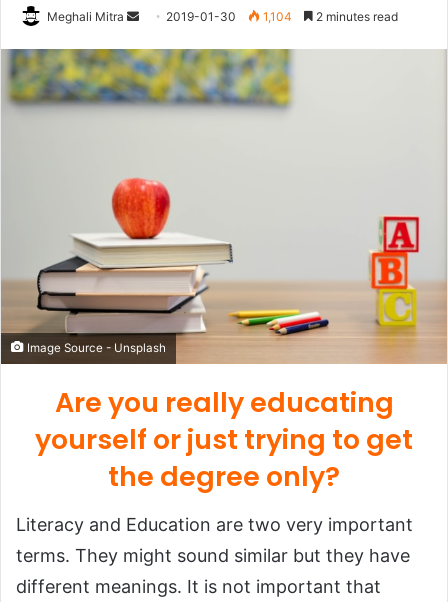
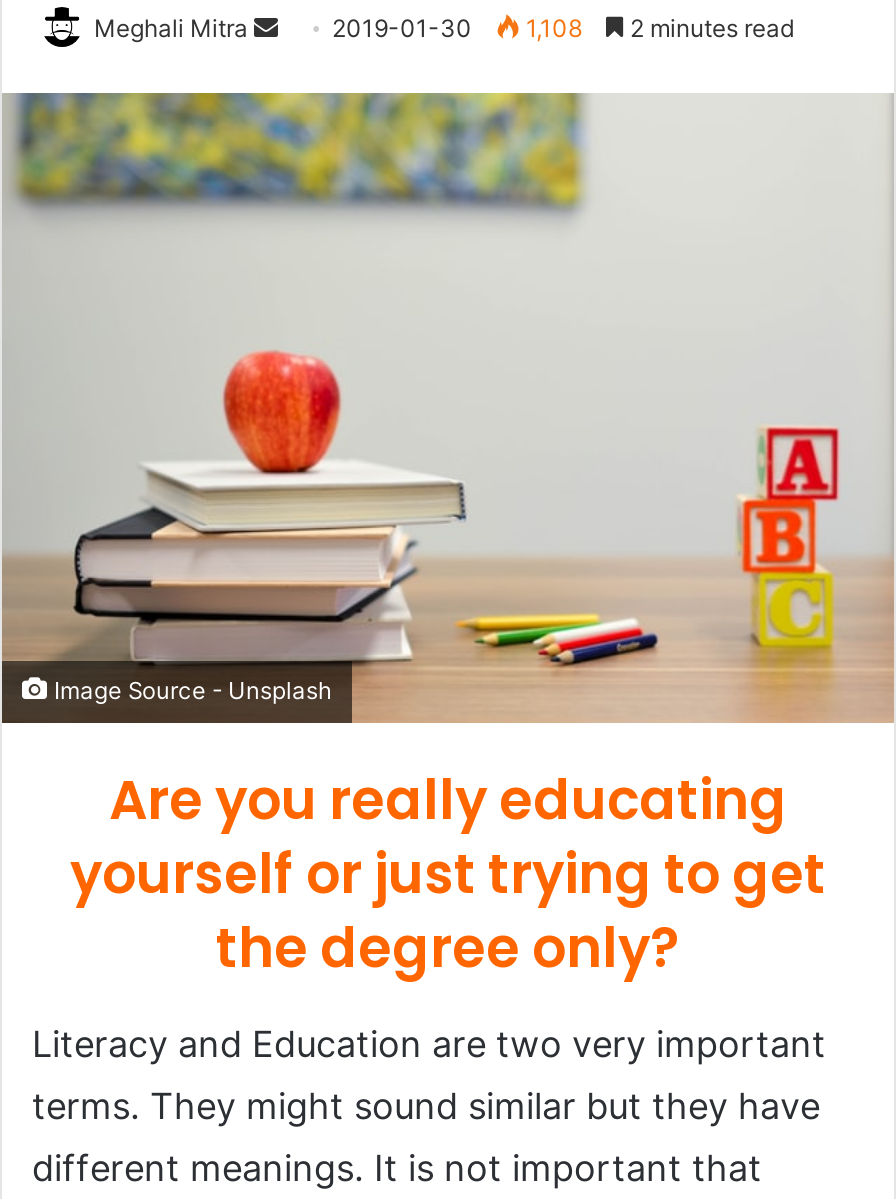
- 1,104
+ 1,108
